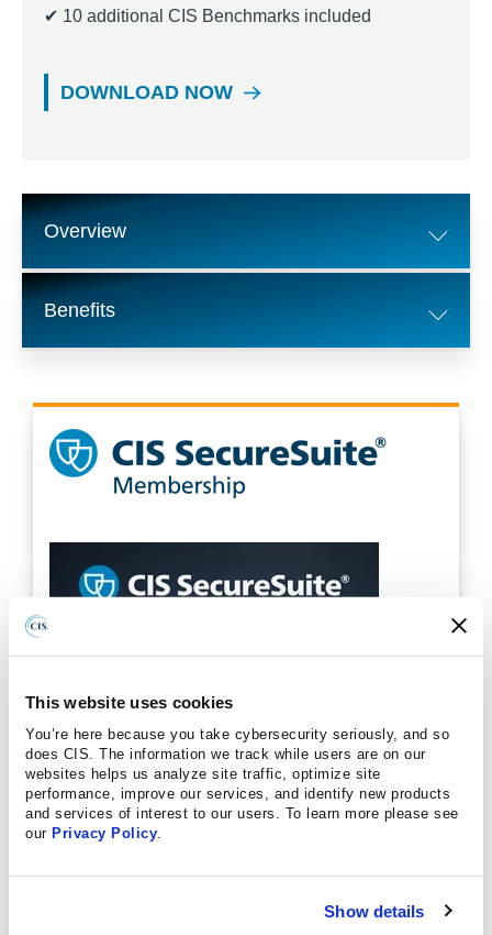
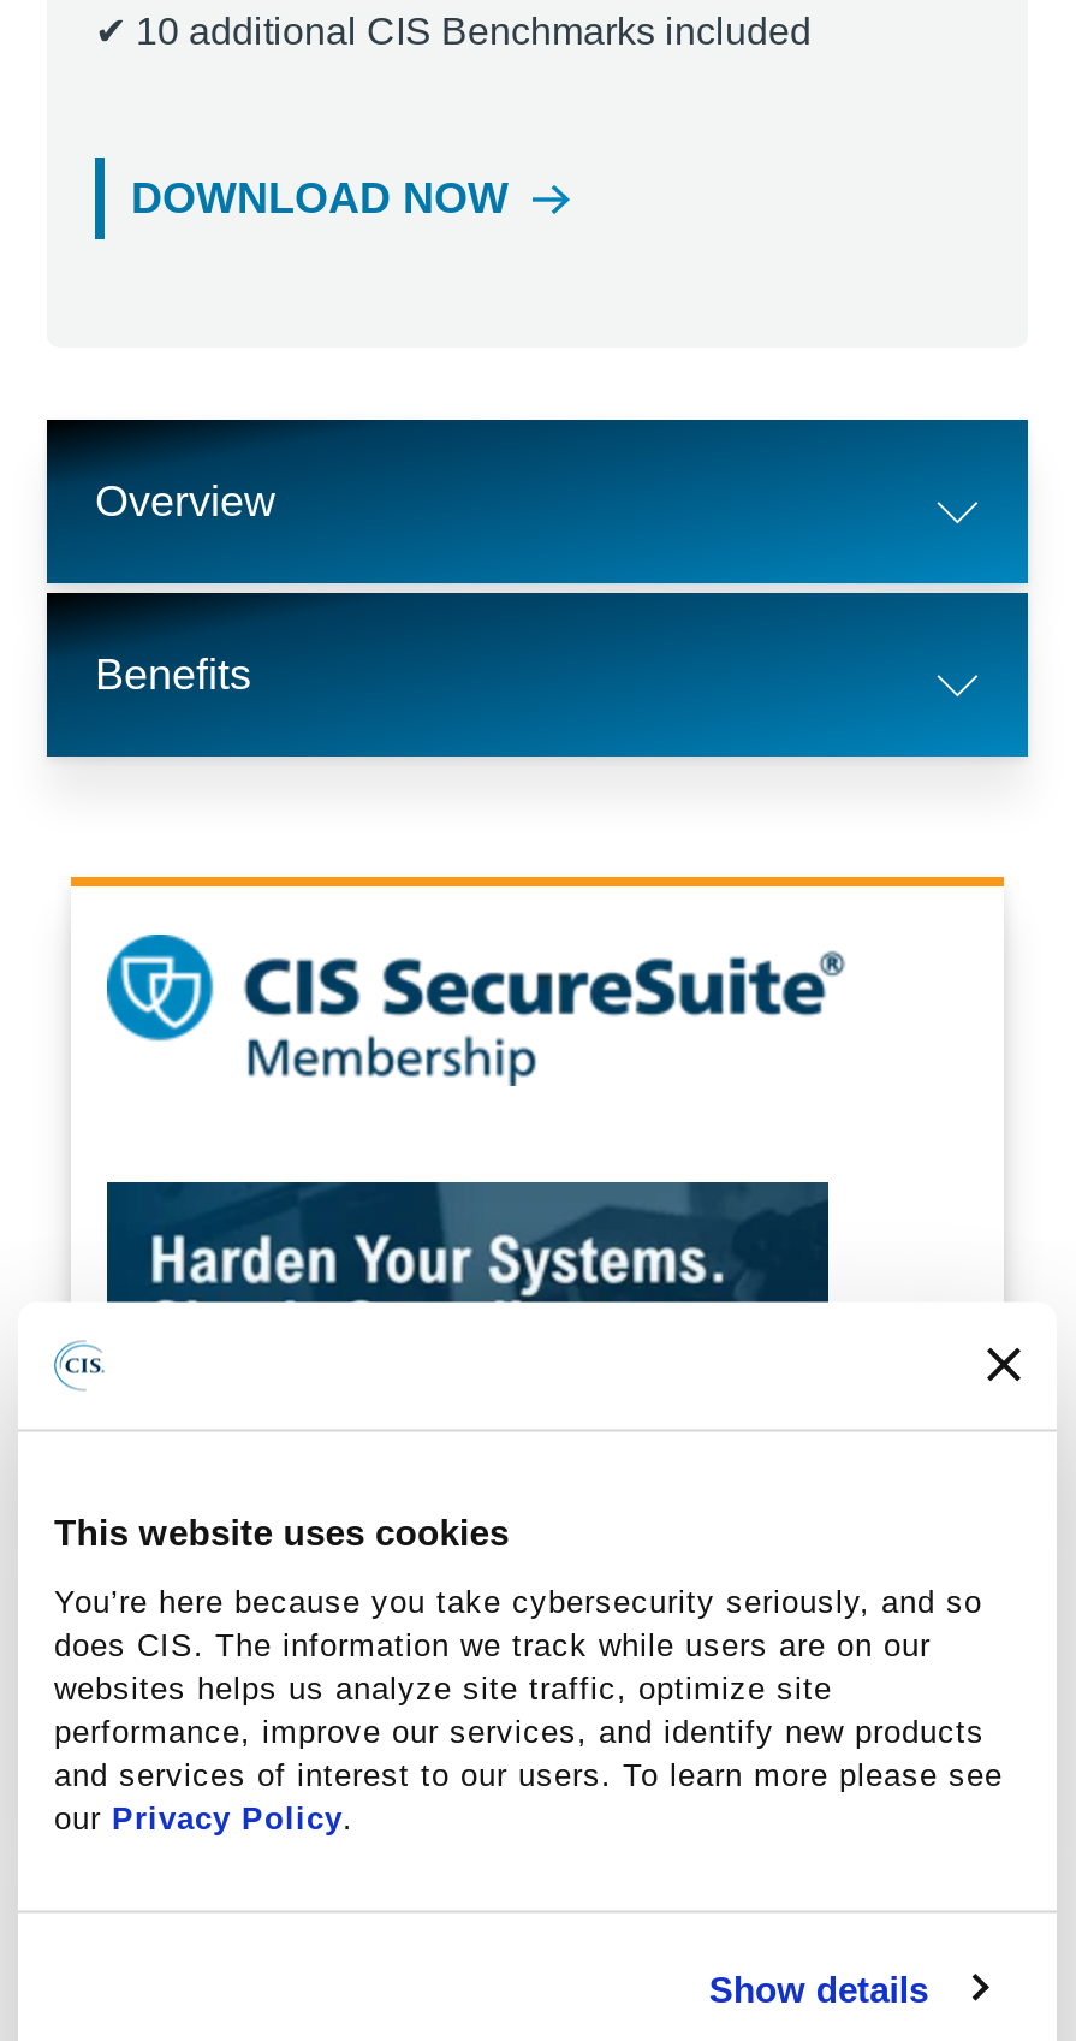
- [image]
+ [image]
